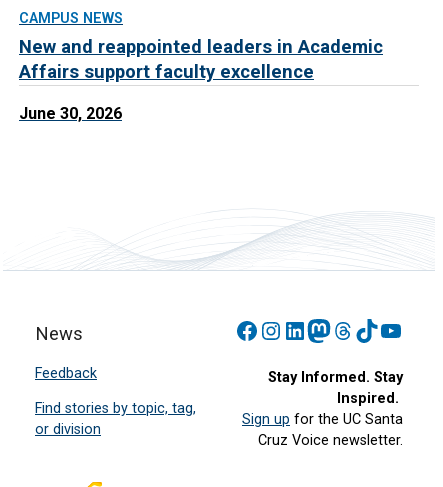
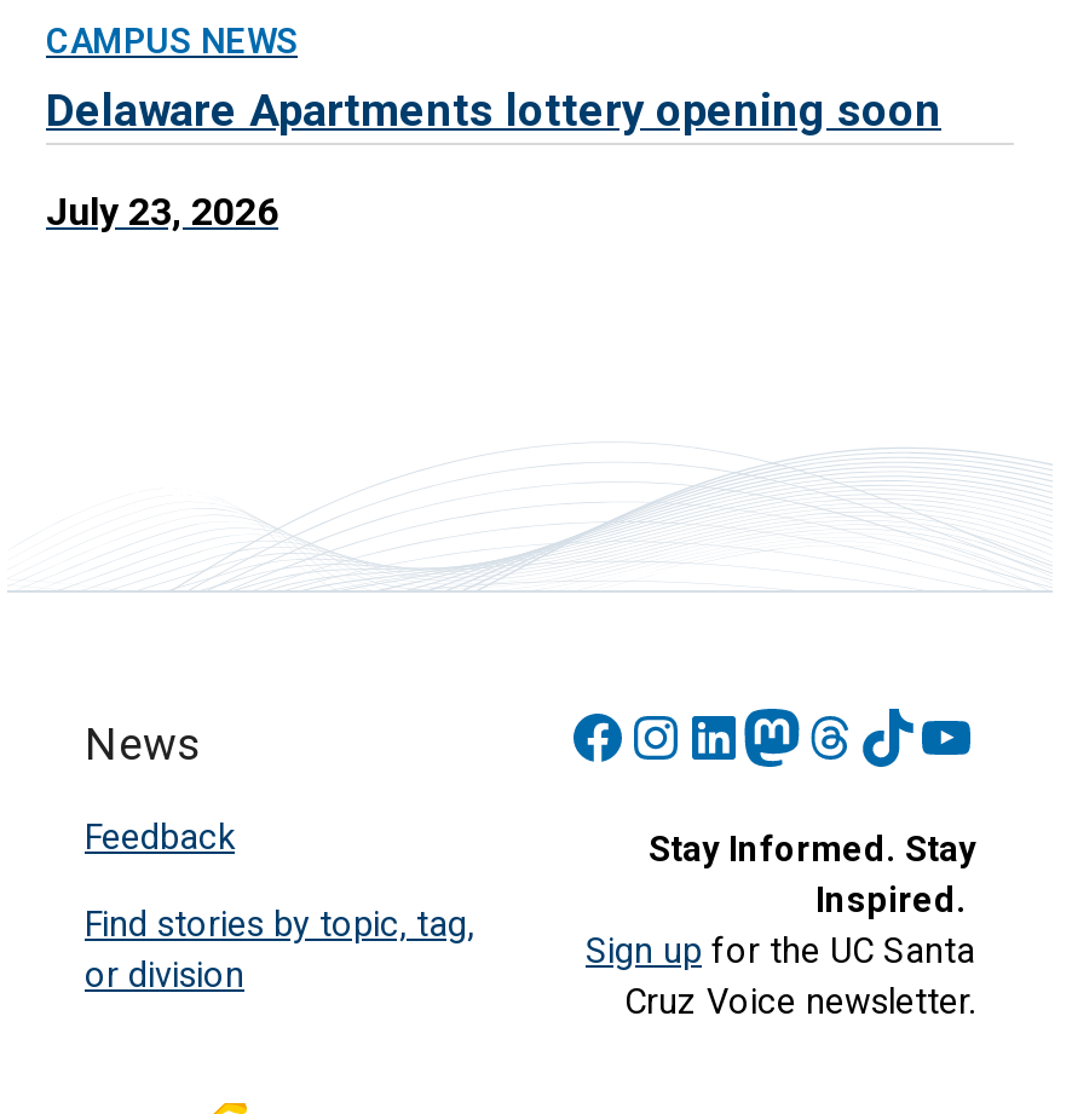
- New and reappointed leaders in Academic
- Affairs support faculty excellence
+ Delaware Apartments lottery opening soon

- June 30, 2026
+ July 23, 2026
